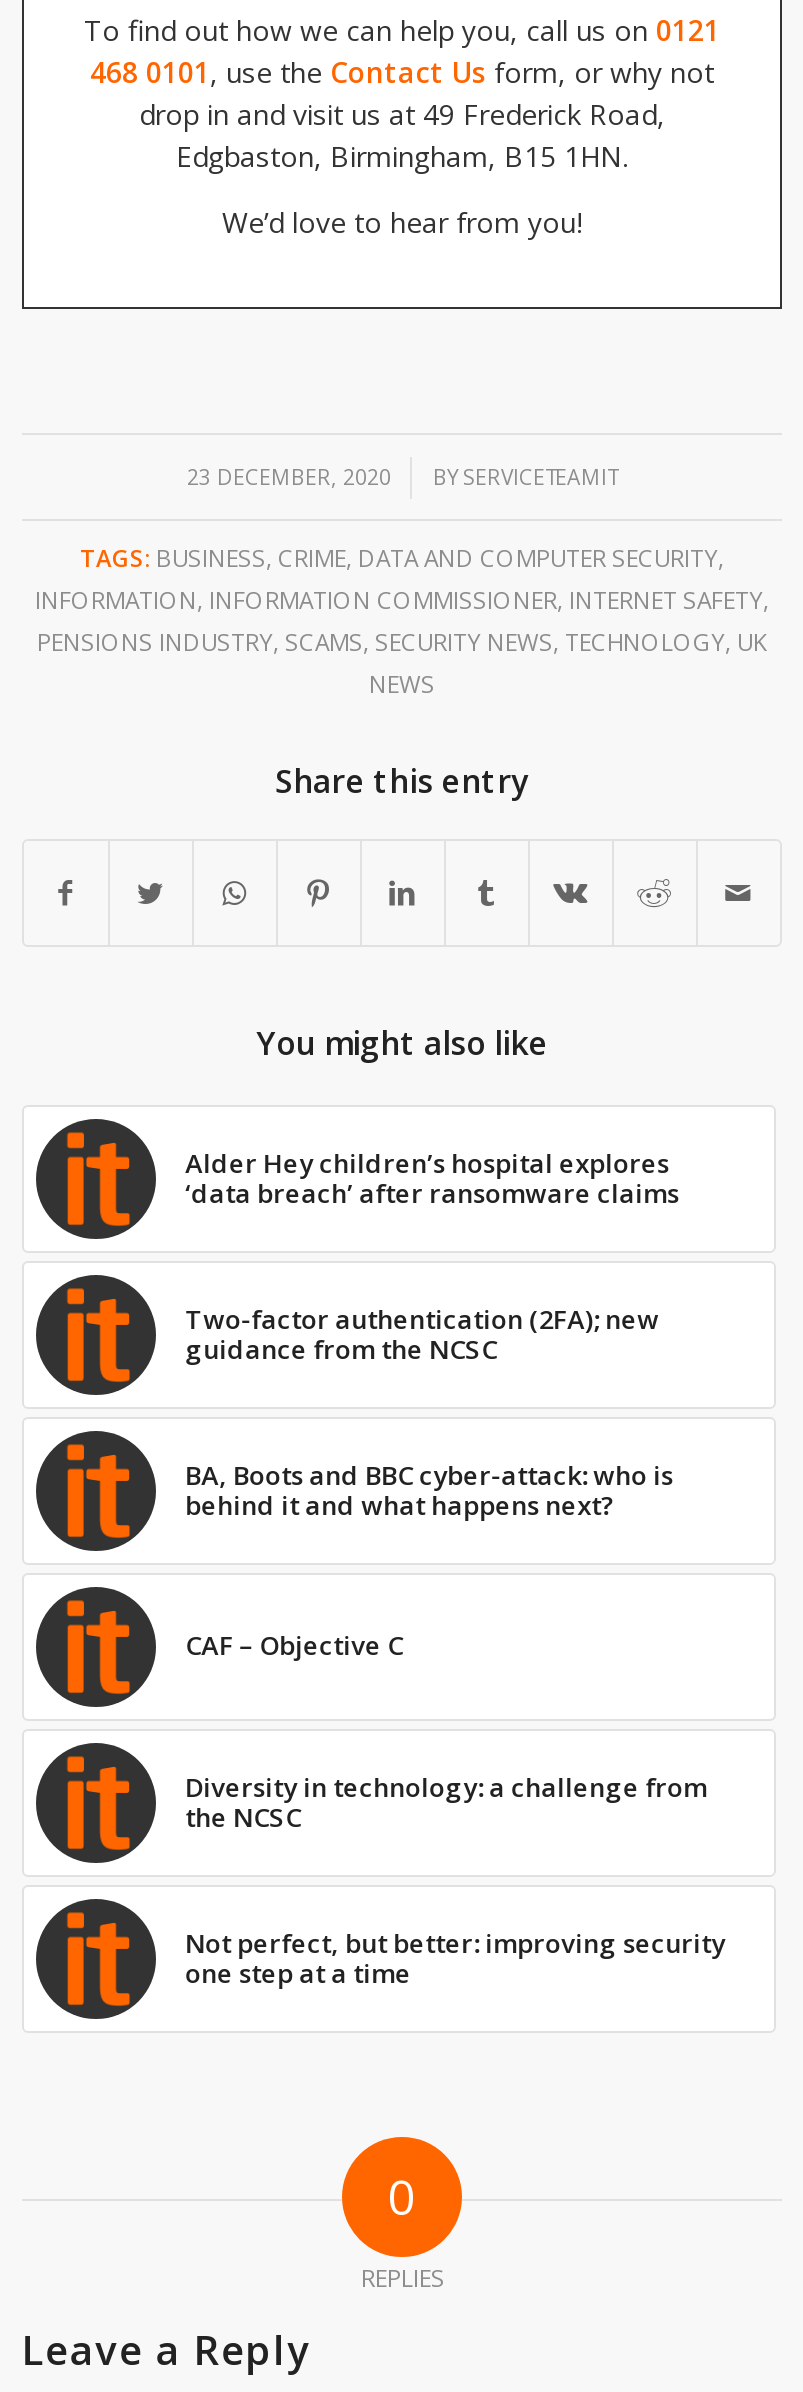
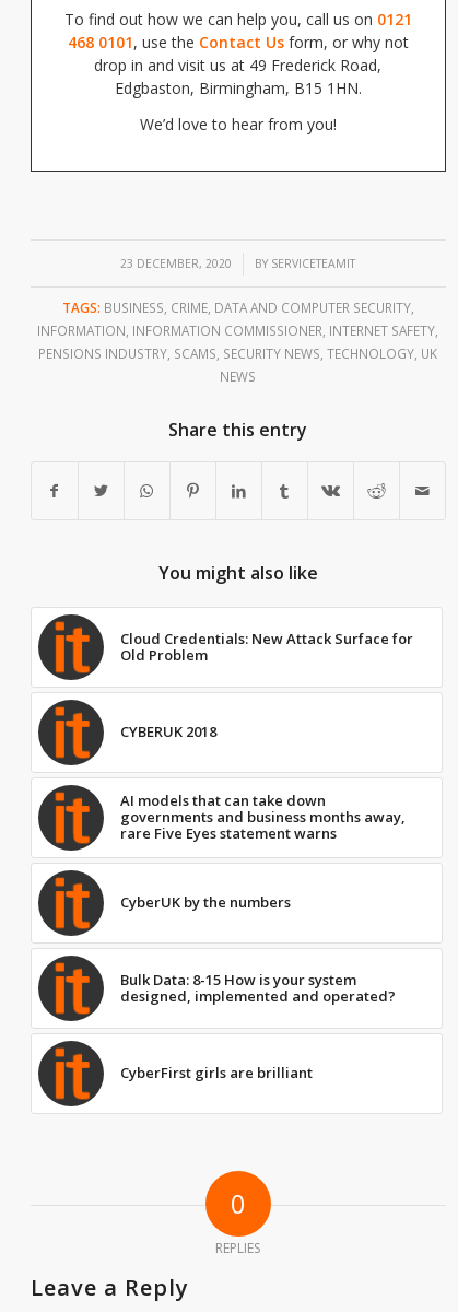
- Alder Hey children’s hospital explores
- ‘data breach’ after ransomware claims
+ Cloud Credentials: New Attack Surface for
+ Old Problem

- Two-factor authentication (2FA); new
- guidance from the NCSC
+ CYBERUK 2018

- BA, Boots and BBC cyber-attack: who is
- behind it and what happens next?
+ AI models that can take down
+ governments and business months away,
+ rare Five Eyes statement warns

- CAF – Objective C
+ CyberUK by the numbers

- Diversity in technology: a challenge from
- the NCSC
+ Bulk Data: 8-15 How is your system
+ designed, implemented and operated?

- Not perfect, but better: improving security
- one step at a time
+ CyberFirst girls are brilliant
